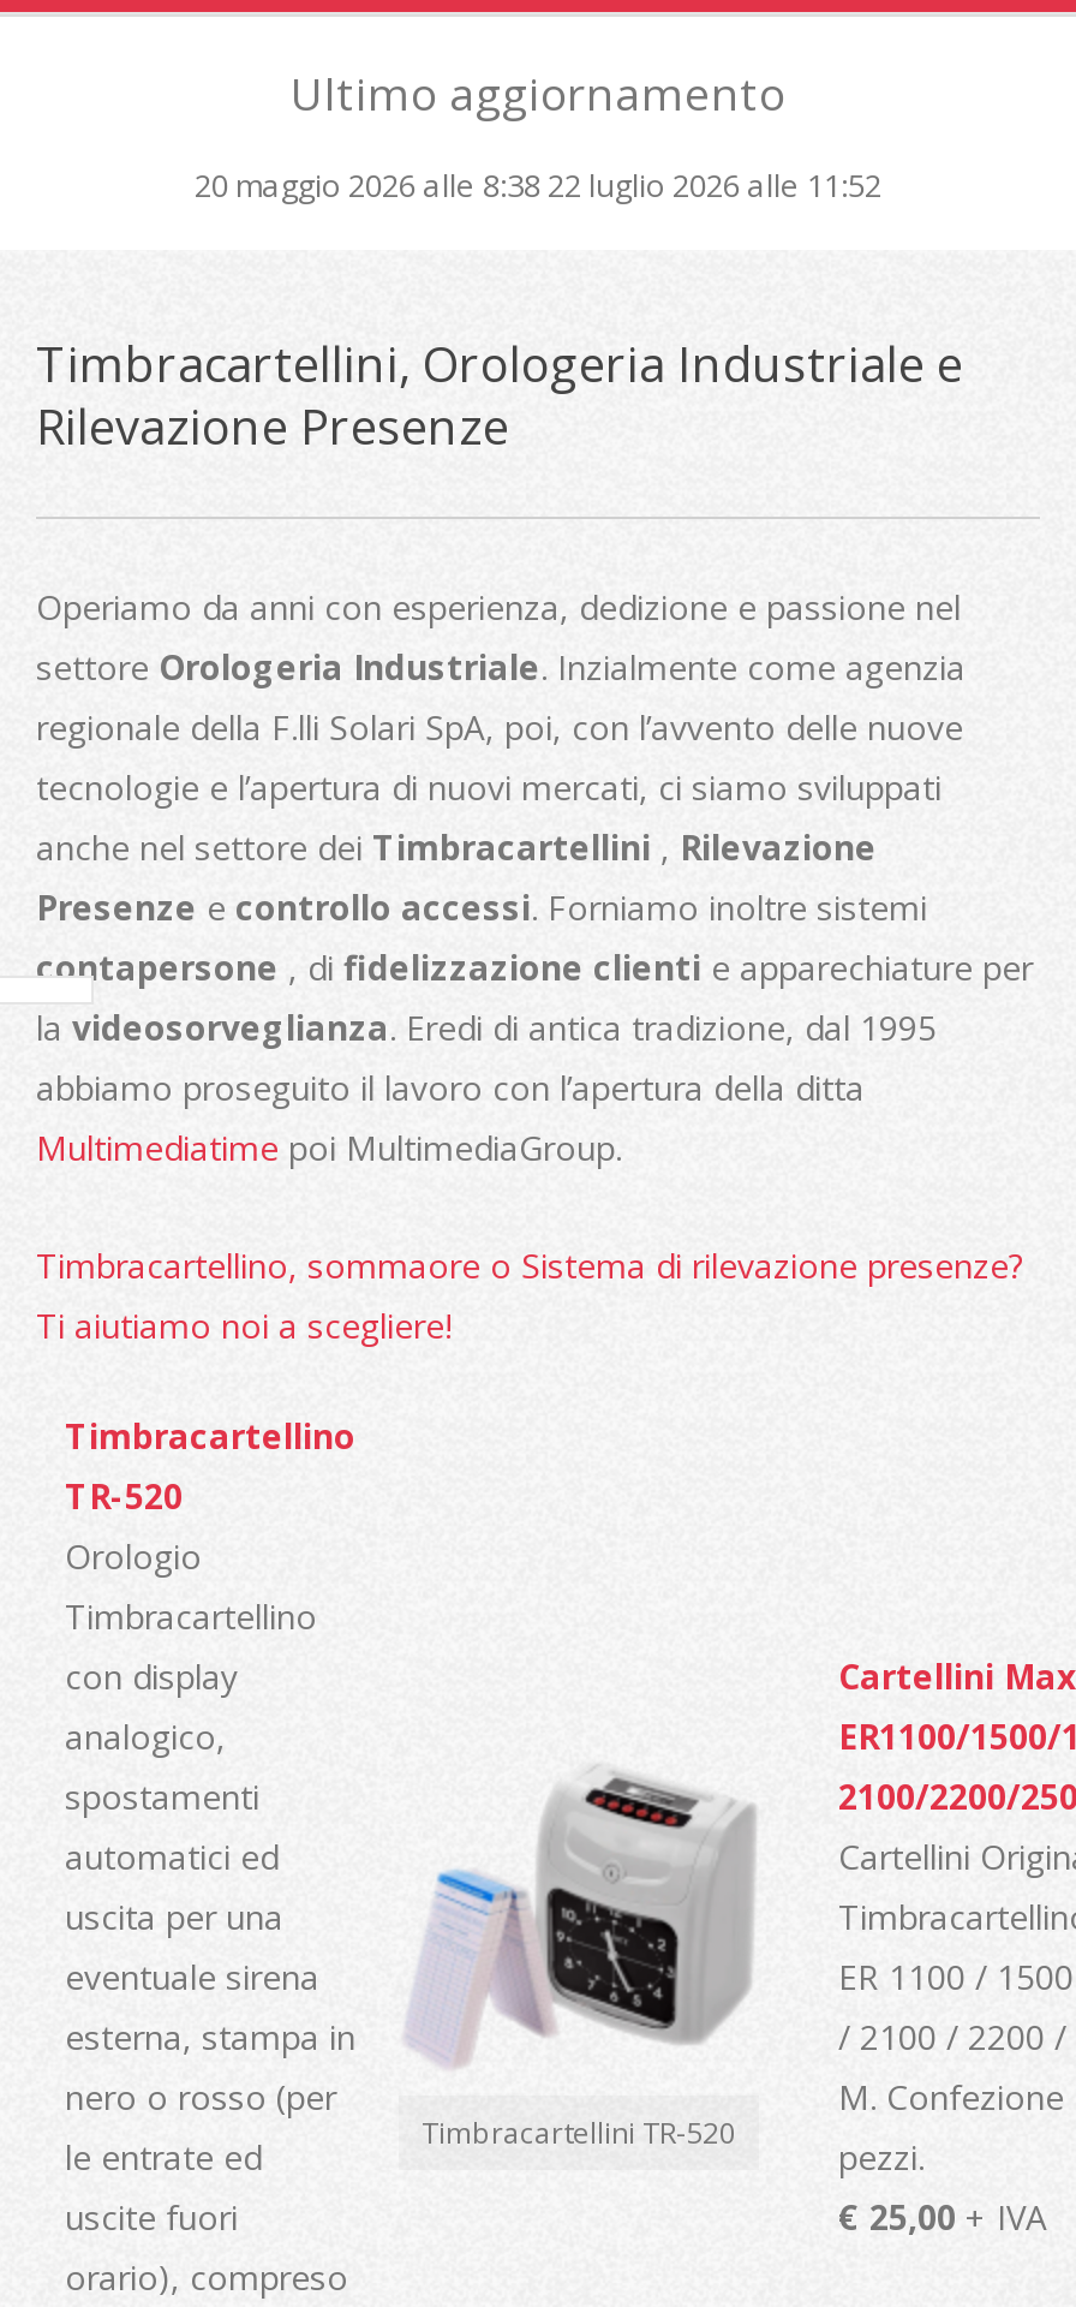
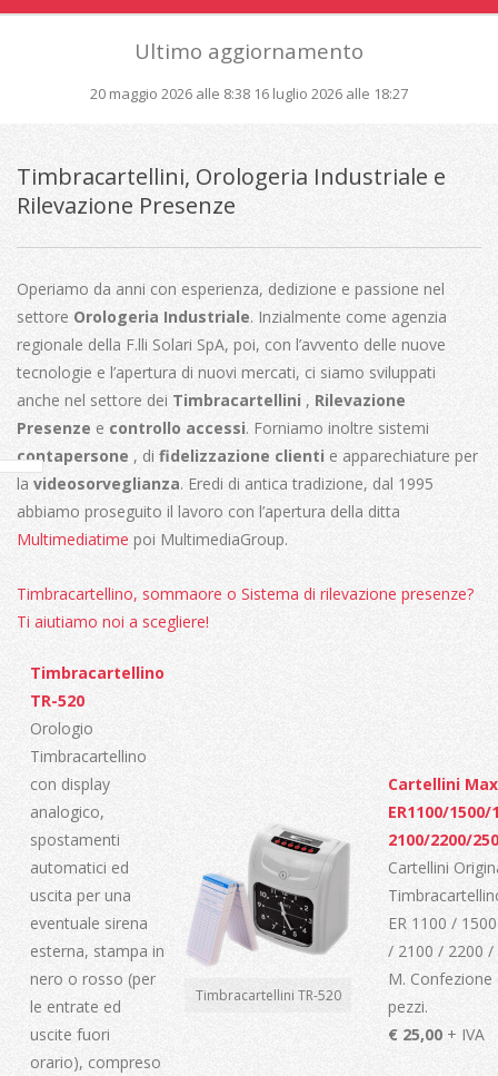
- 20 maggio 2026 alle 8:38 22 luglio 2026 alle 11:52
+ 20 maggio 2026 alle 8:38 16 luglio 2026 alle 18:27
